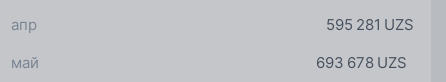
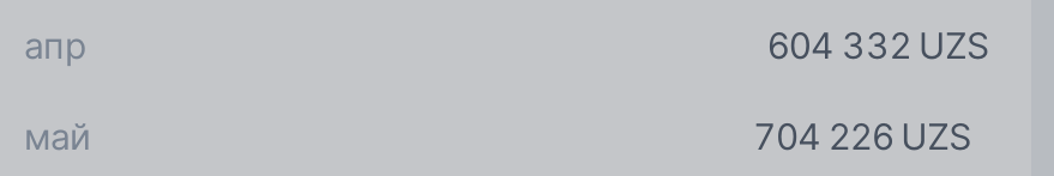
- 595 281 UZS
+ 604 332 UZS

- 693 678 UZS
+ 704 226 UZS
